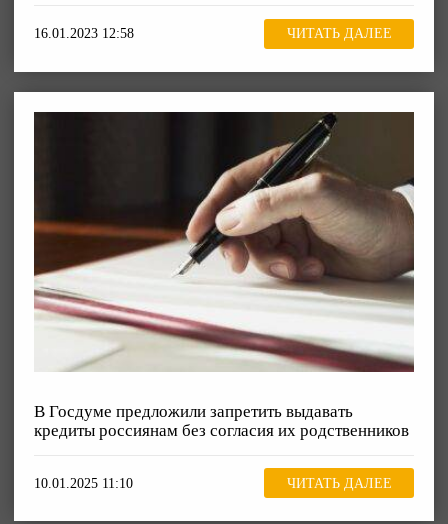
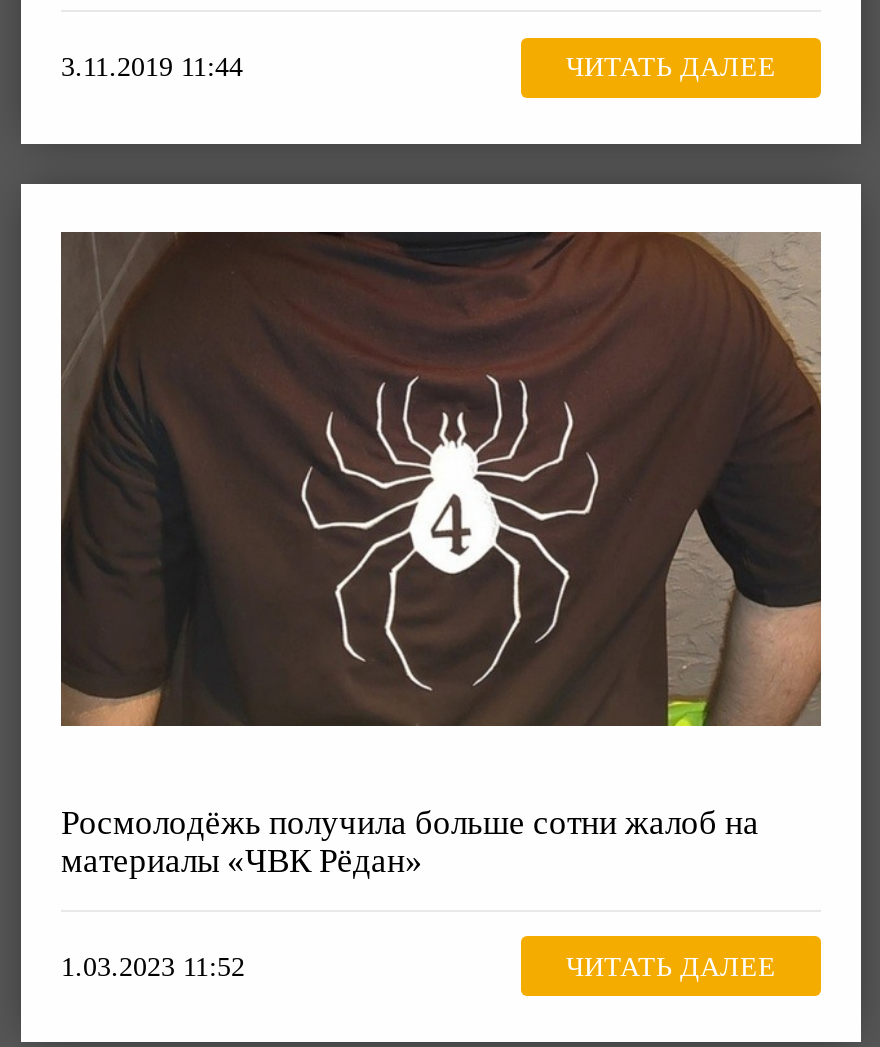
- 16.01.2023 12:58
+ 3.11.2019 11:44

- [image]
- В Госдуме предложили запретить выдавать
- кредиты россиянам без согласия их родственников
+ [image]
+ Росмолодёжь получила больше сотни жалоб на
+ материалы «ЧВК Рёдан»

- 10.01.2025 11:10
+ 1.03.2023 11:52
